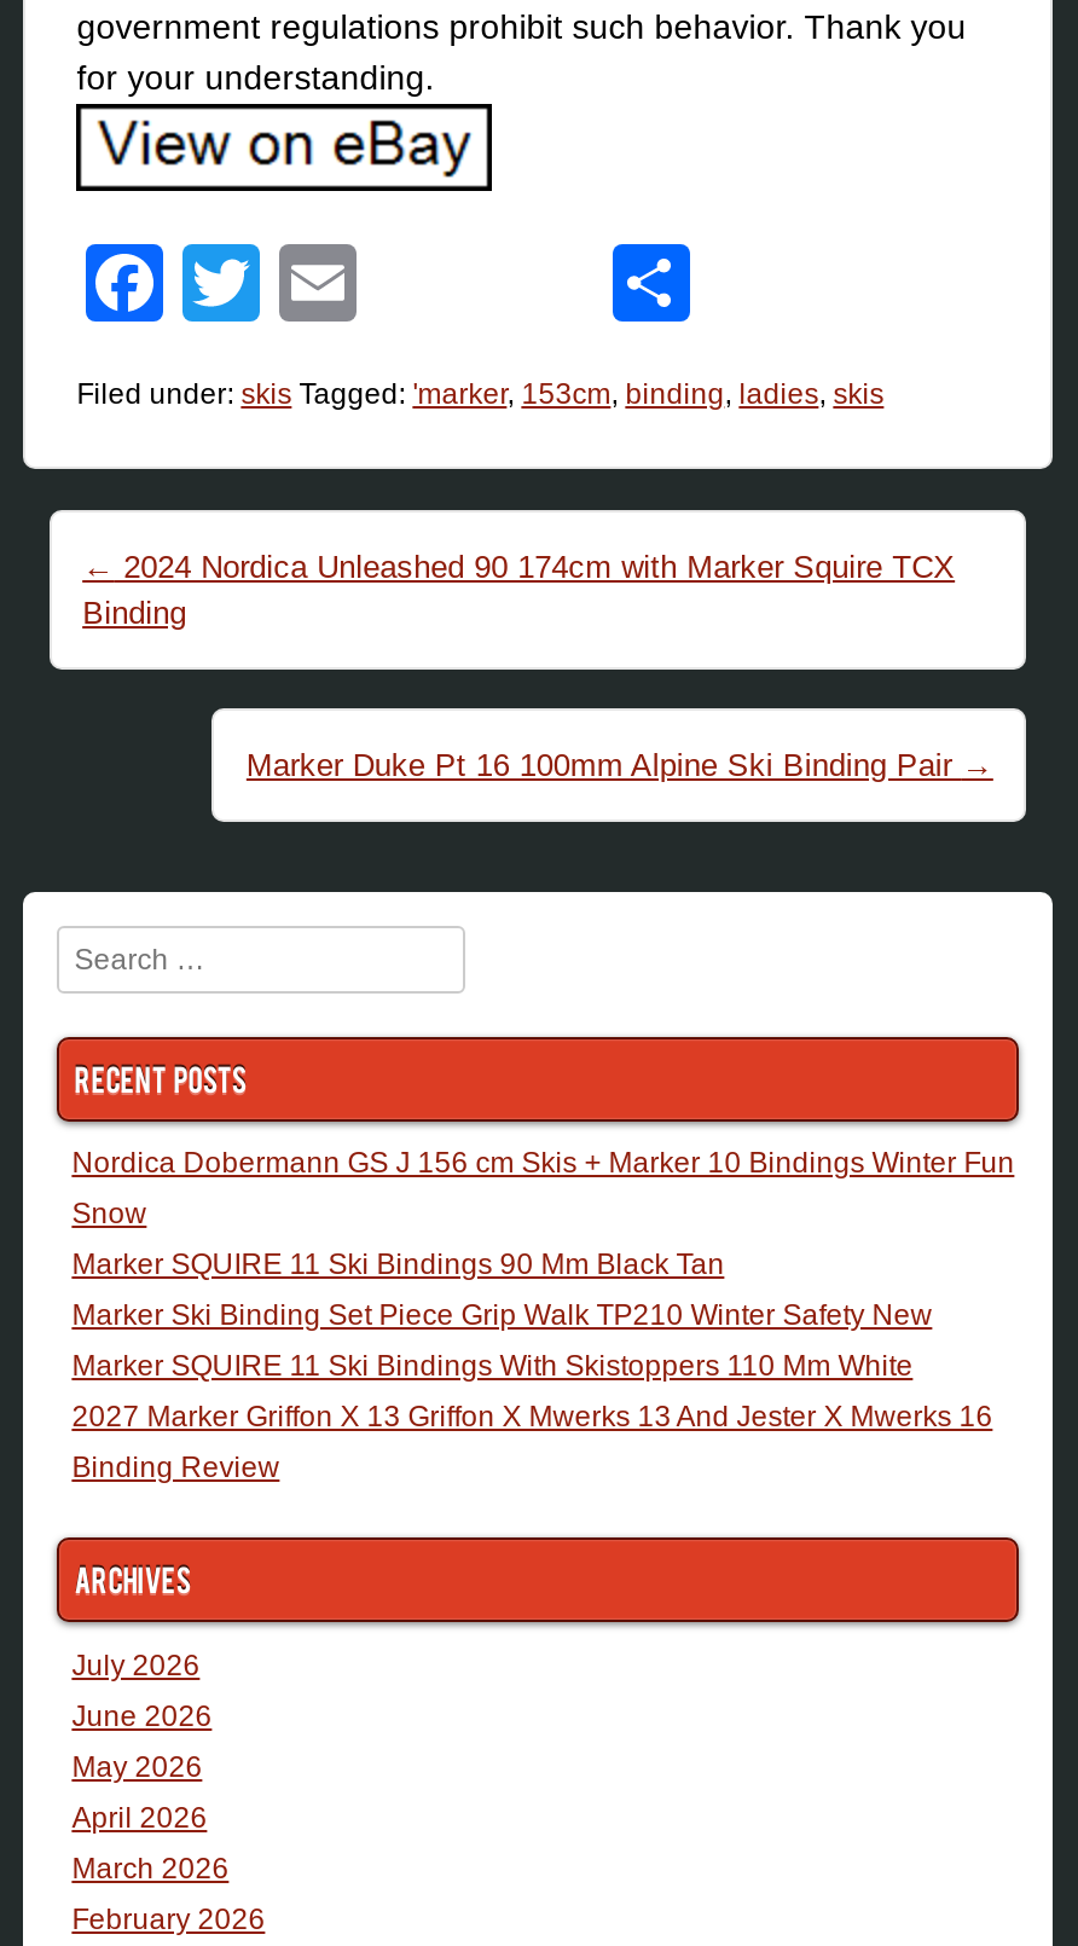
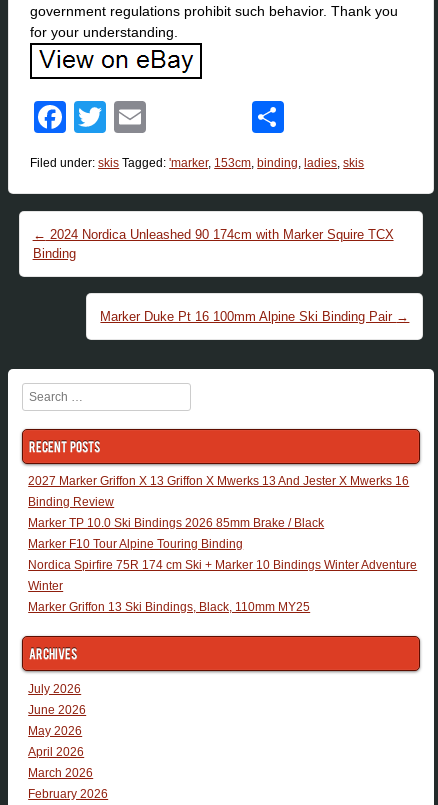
- Nordica Dobermann GS J 156 cm Skis + Marker 10 Bindings Winter Fun
- Snow
- Marker SQUIRE 11 Ski Bindings 90 Mm Black Tan
- Marker Ski Binding Set Piece Grip Walk TP210 Winter Safety New
- Marker SQUIRE 11 Ski Bindings With Skistoppers 110 Mm White

moved up: 2027 Marker Griffon X 13 Griffon X Mwerks 13 And Jester X Mwerks 16 | Binding Review

+ Marker TP 10.0 Ski Bindings 2026 85mm Brake / Black
+ Marker F10 Tour Alpine Touring Binding
+ Nordica Spirfire 75R 174 cm Ski + Marker 10 Bindings Winter Adventure
+ Winter
+ Marker Griffon 13 Ski Bindings, Black, 110mm MY25
